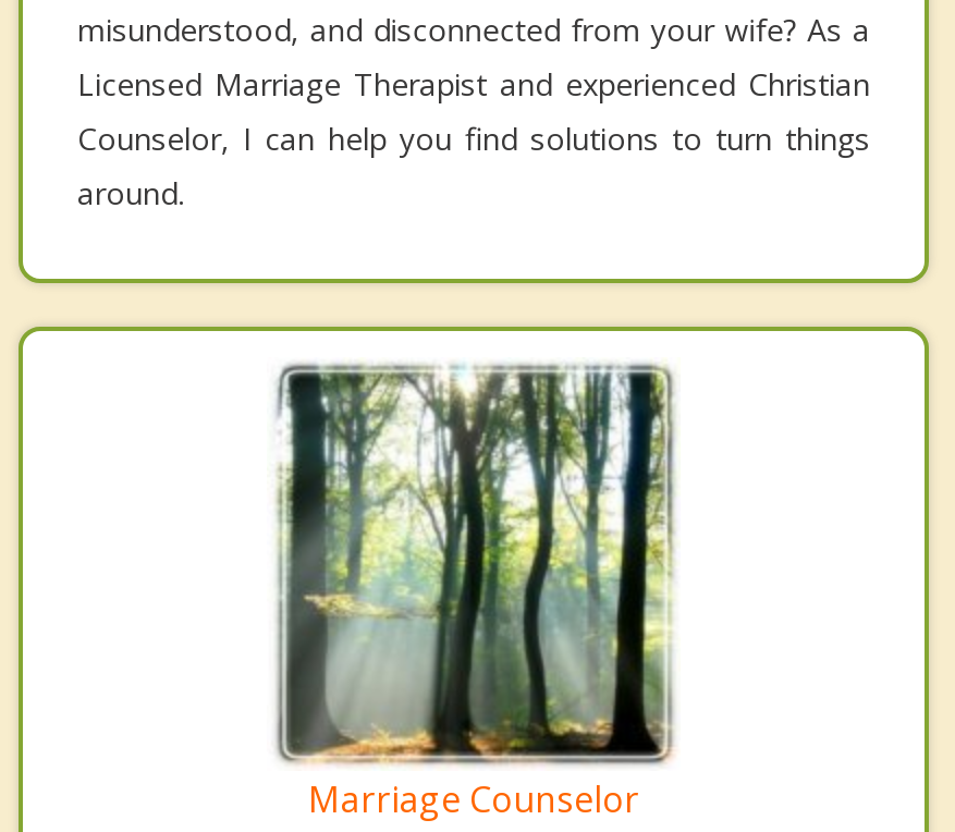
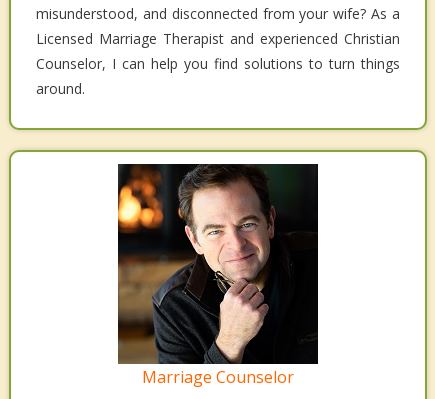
- [image]
+ [image]
